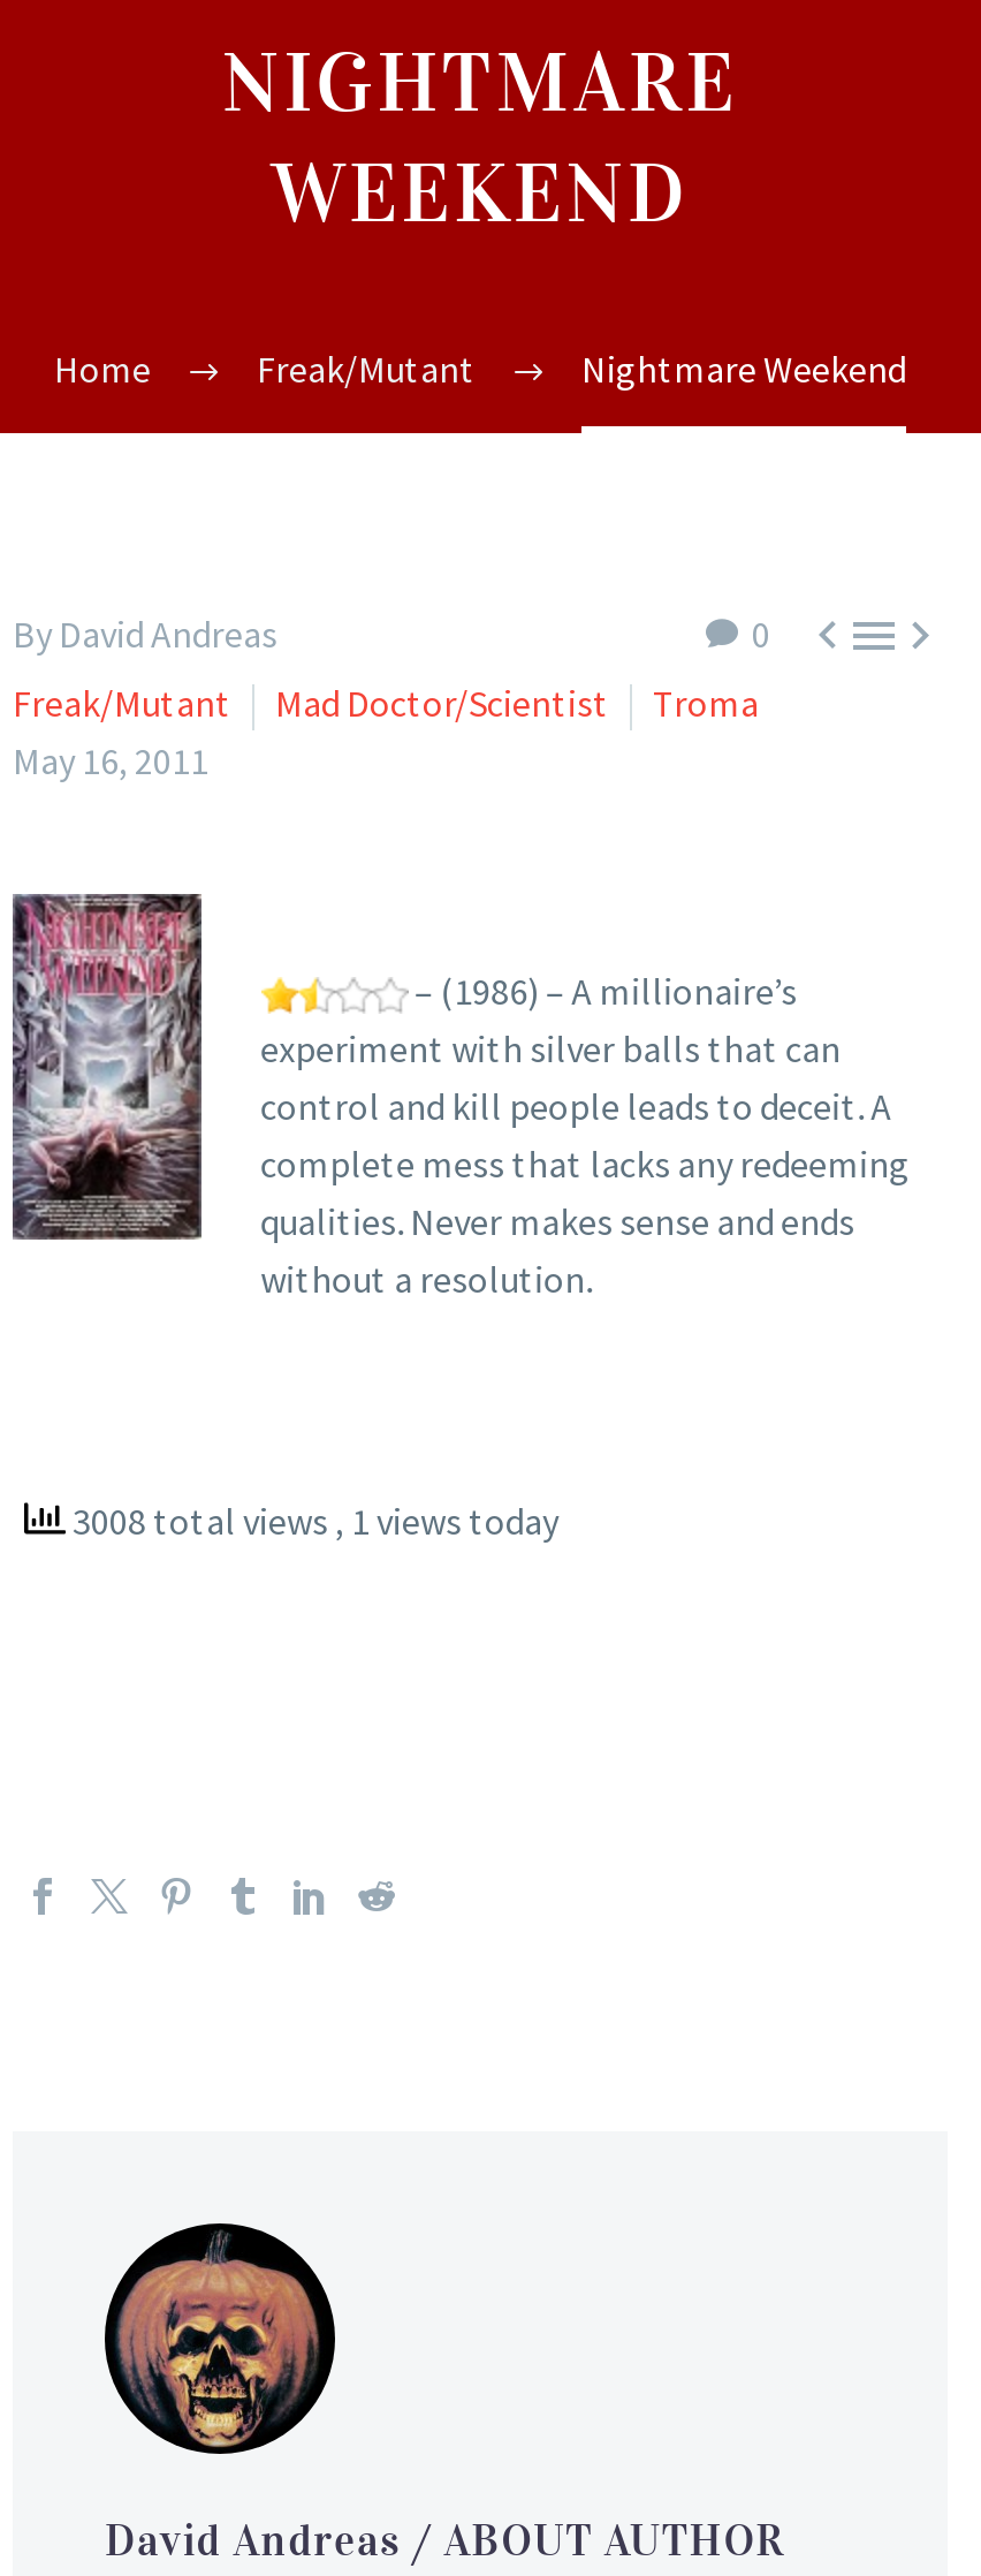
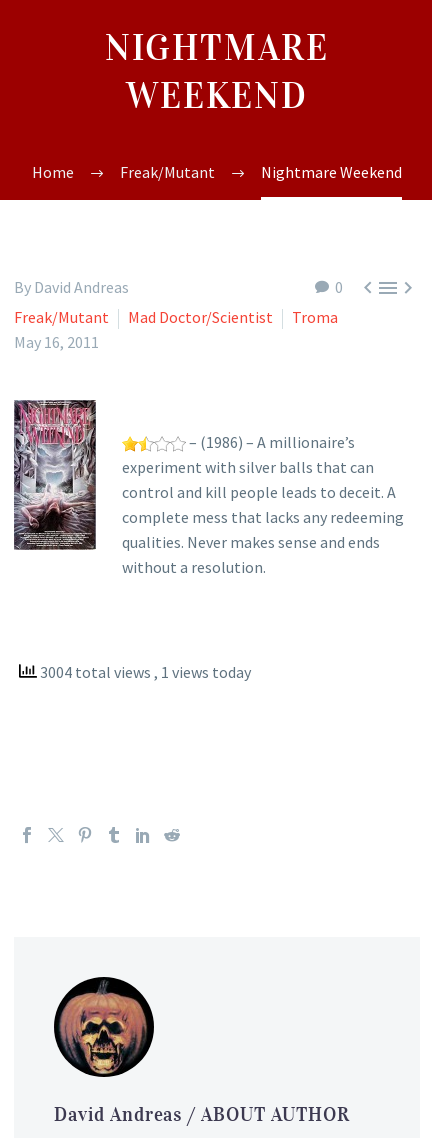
- 3008 total views, 1 views today
+ 3004 total views, 1 views today
